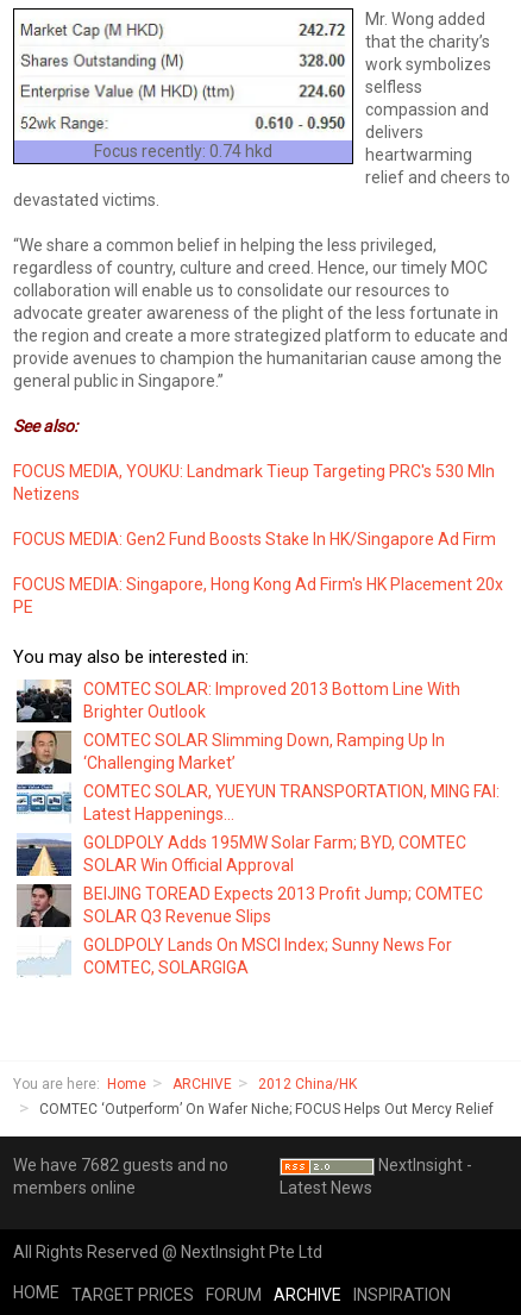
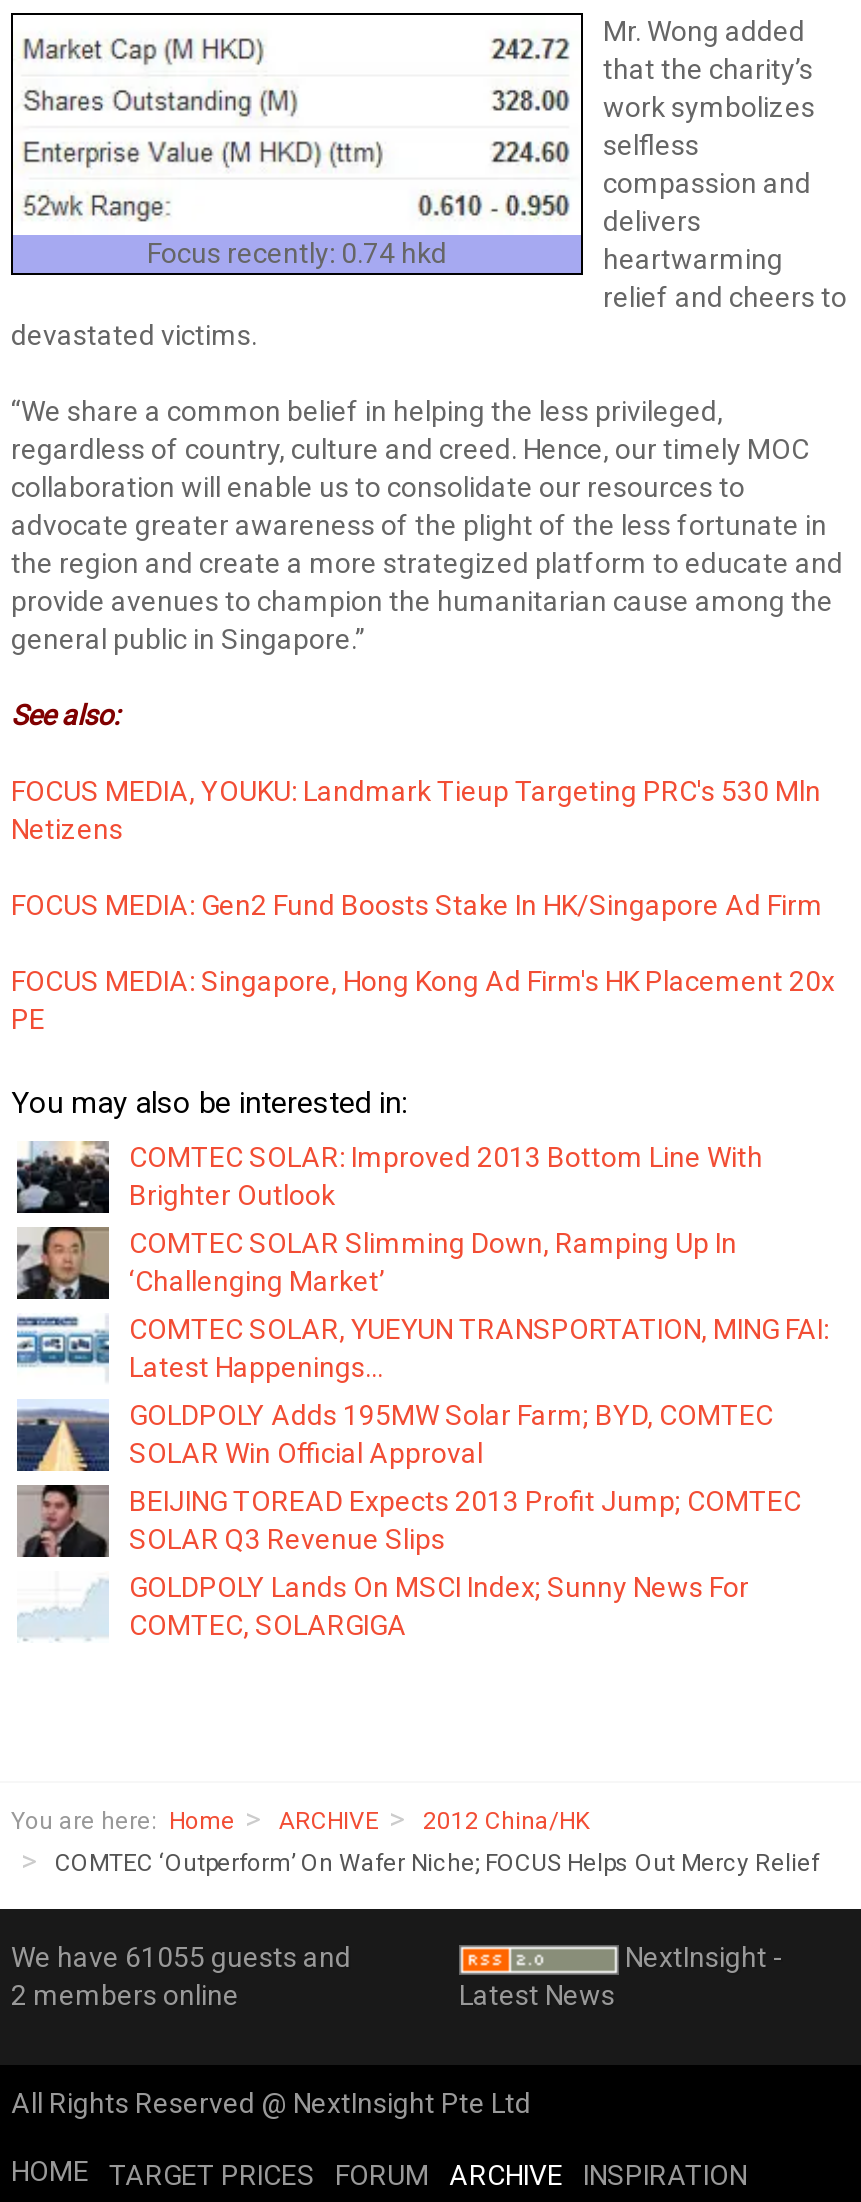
- We have 7682 guests and no
- members online
+ We have 61055 guests and
+ 2 members online
